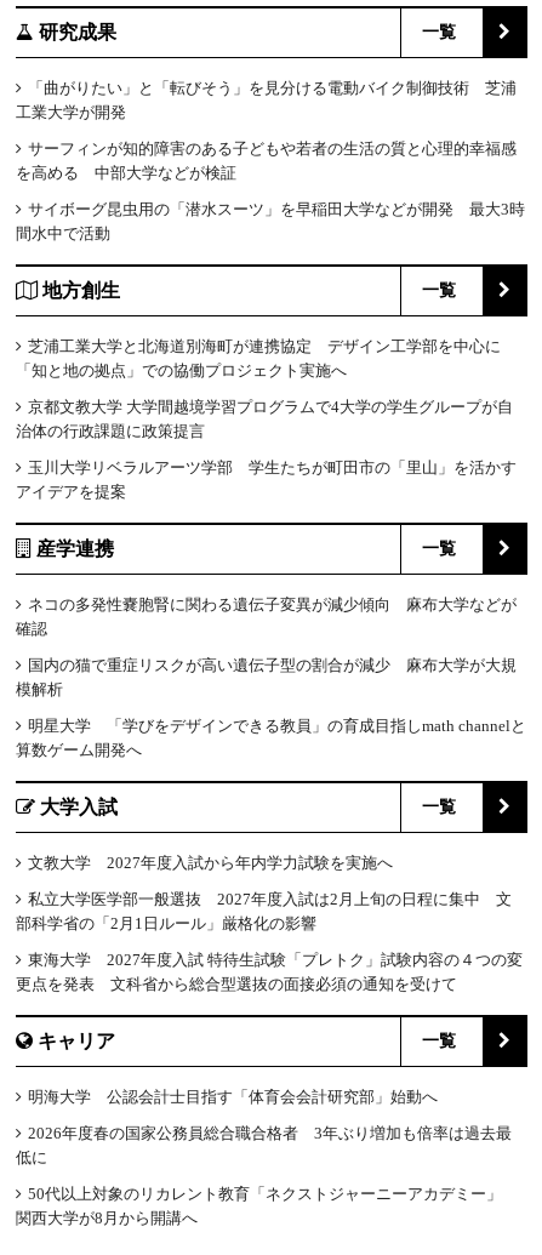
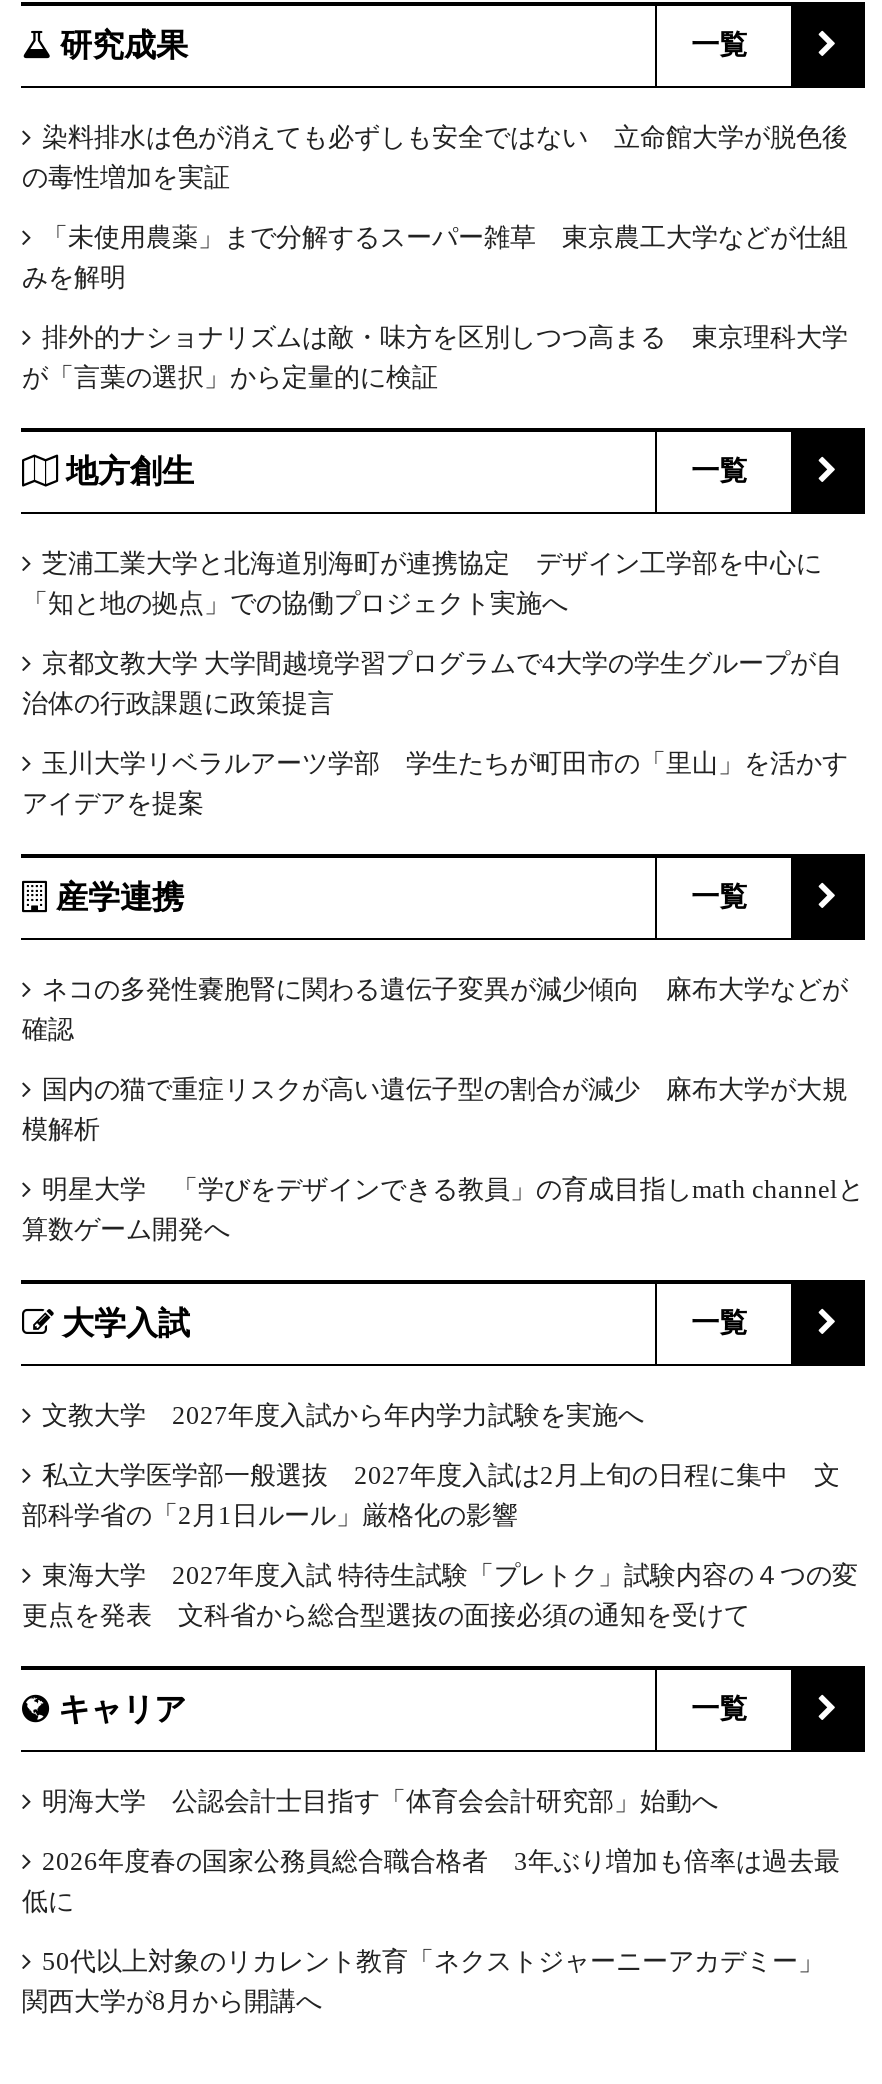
- 「曲がりたい」と「転びそう」を見分ける電動バイク制御技術 芝浦
- 工業大学が開発
+ 染料排水は色が消えても必ずしも安全ではない 立命館大学が脱色後
+ の毒性増加を実証

- サーフィンが知的障害のある子どもや若者の生活の質と心理的幸福感
- を高める 中部大学などが検証
+ 「未使用農薬」まで分解するスーパー雑草 東京農工大学などが仕組
+ みを解明

- サイボーグ昆虫用の「潜水スーツ」を早稲田大学などが開発 最大3時
- 間水中で活動
+ 排外的ナショナリズムは敵・味方を区別しつつ高まる 東京理科大学
+ が「言葉の選択」から定量的に検証
